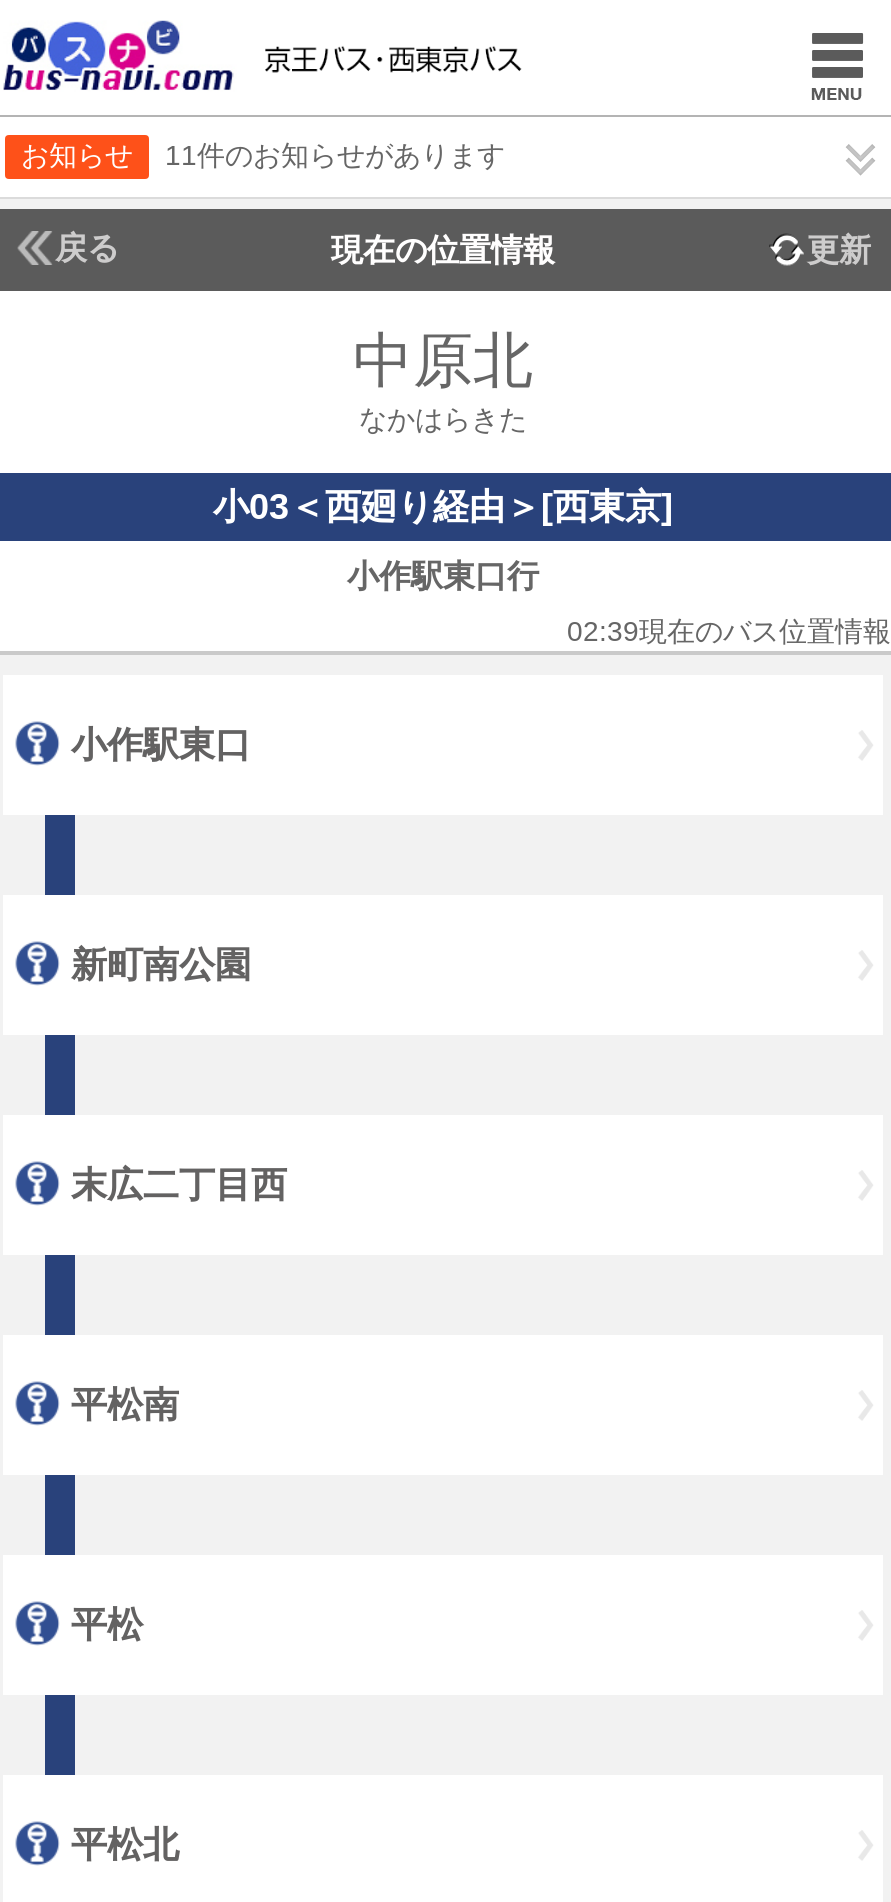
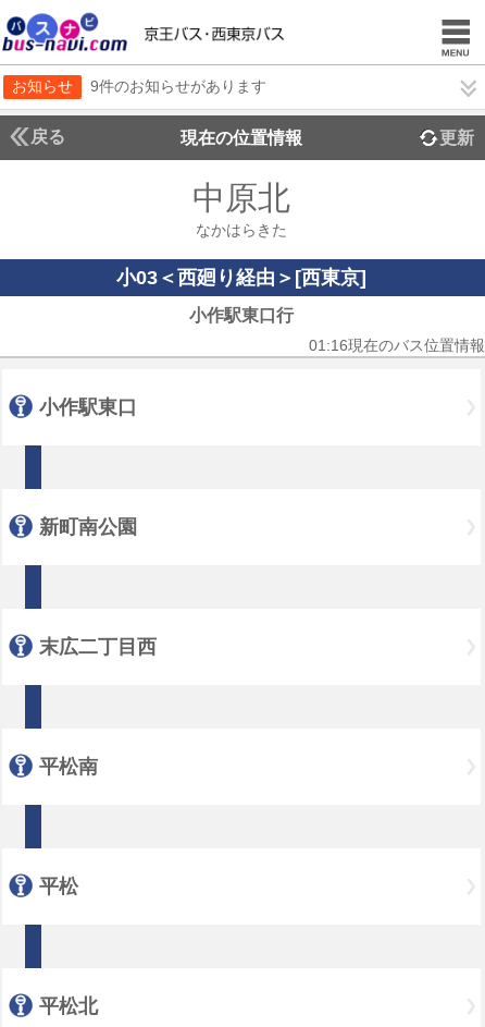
- 11件のお知らせがあります
+ 9件のお知らせがあります

- 02:39現在のバス位置情報
+ 01:16現在のバス位置情報
